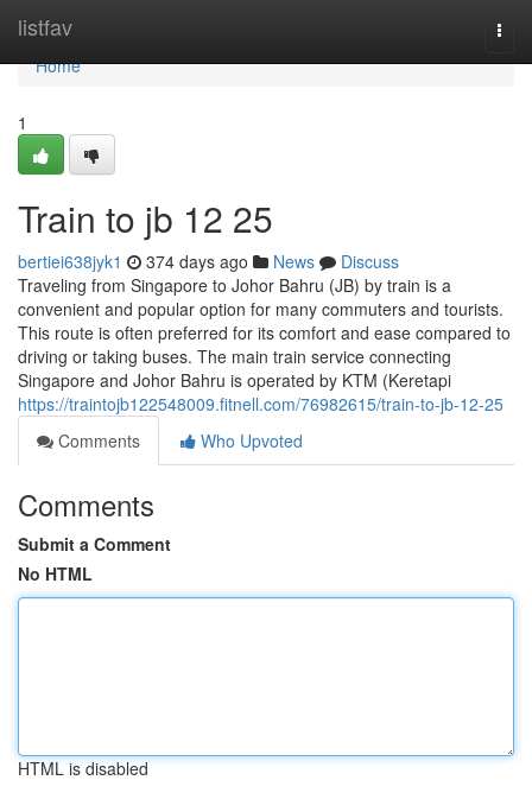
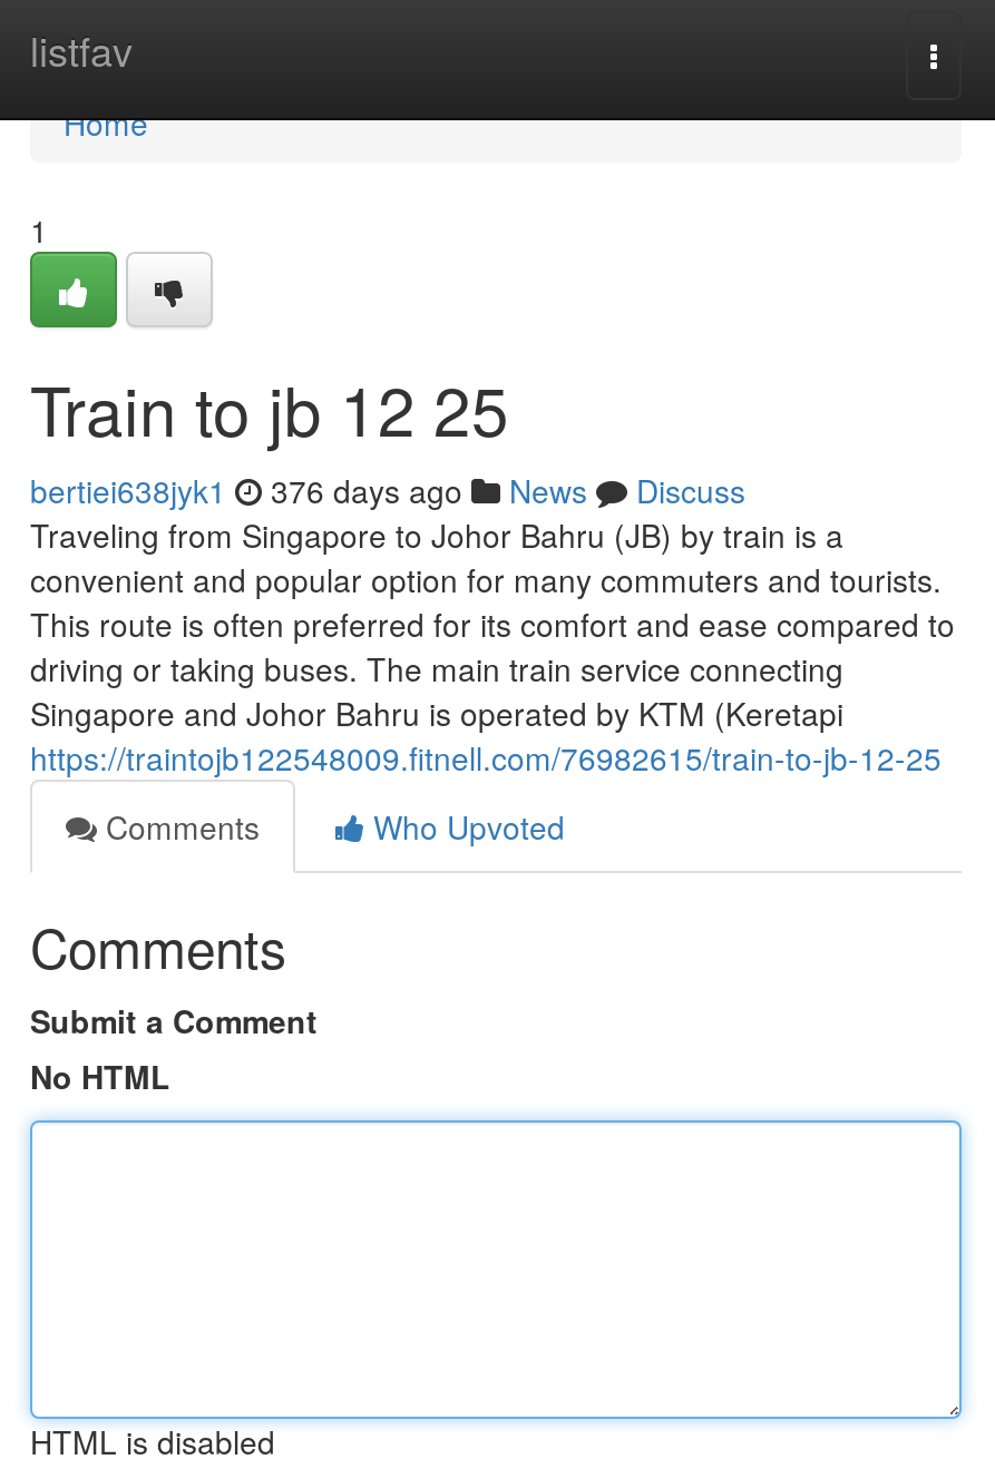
- bertiei638jyk1 374 days ago News Discuss
+ bertiei638jyk1 376 days ago News Discuss
